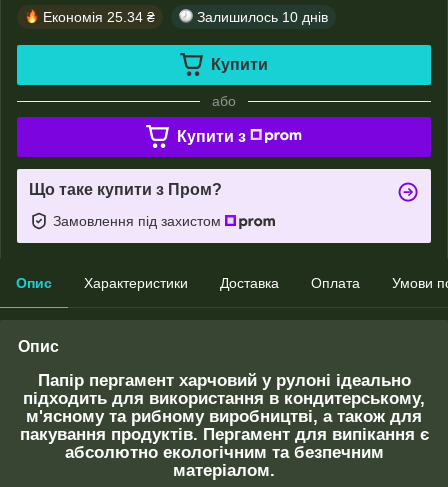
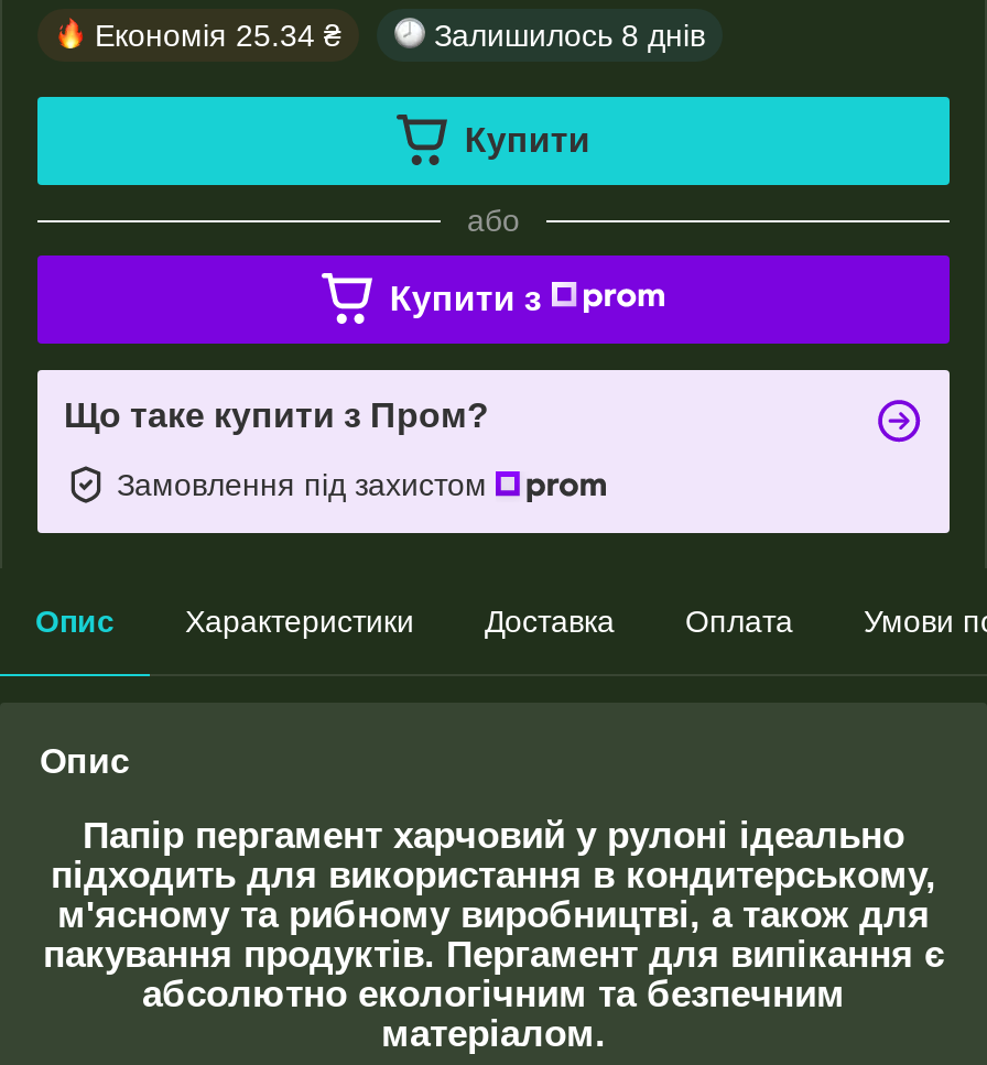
- Залишилось 10 днів
+ Залишилось 8 днів
